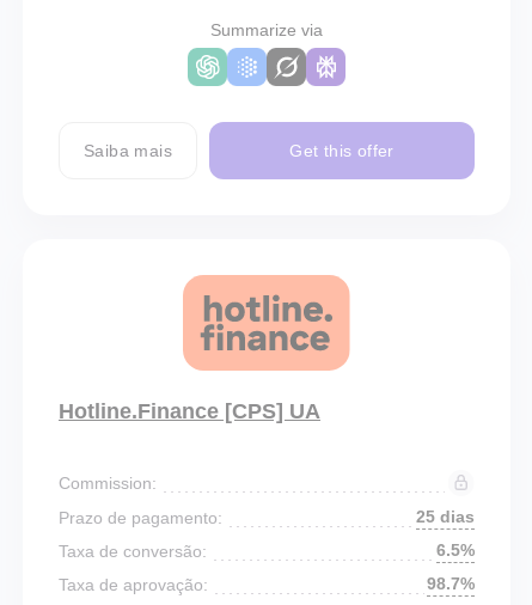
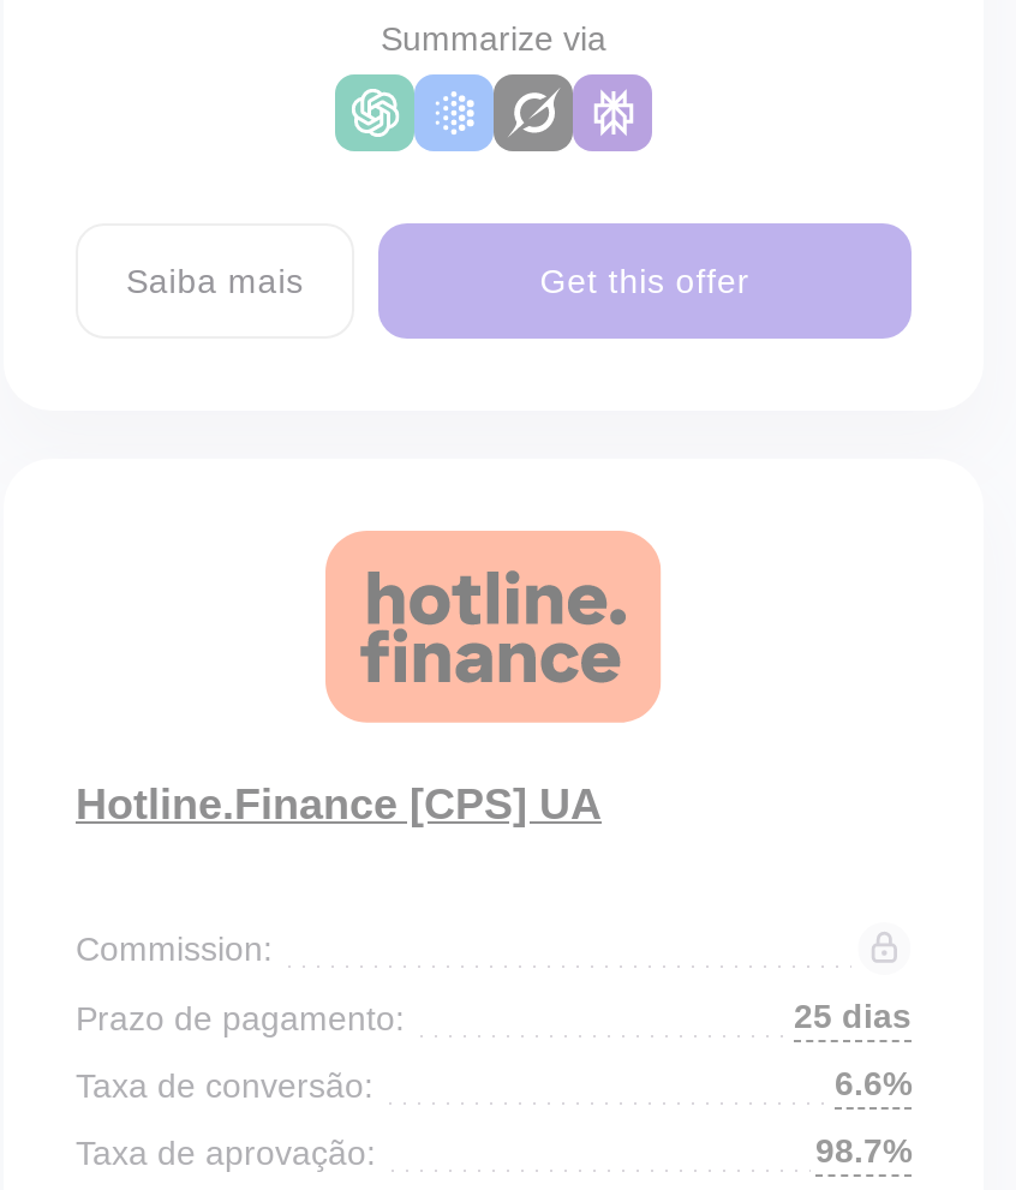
- 6.5%
+ 6.6%
